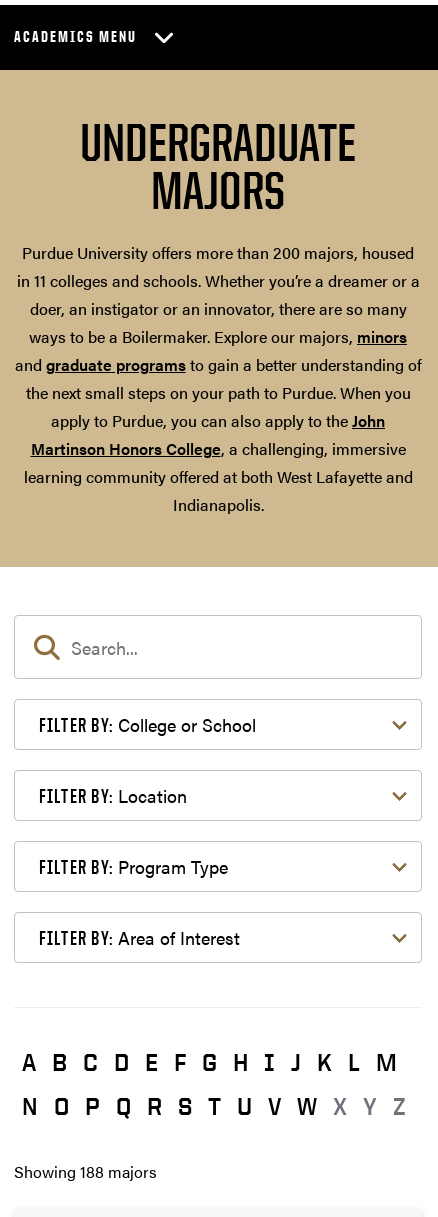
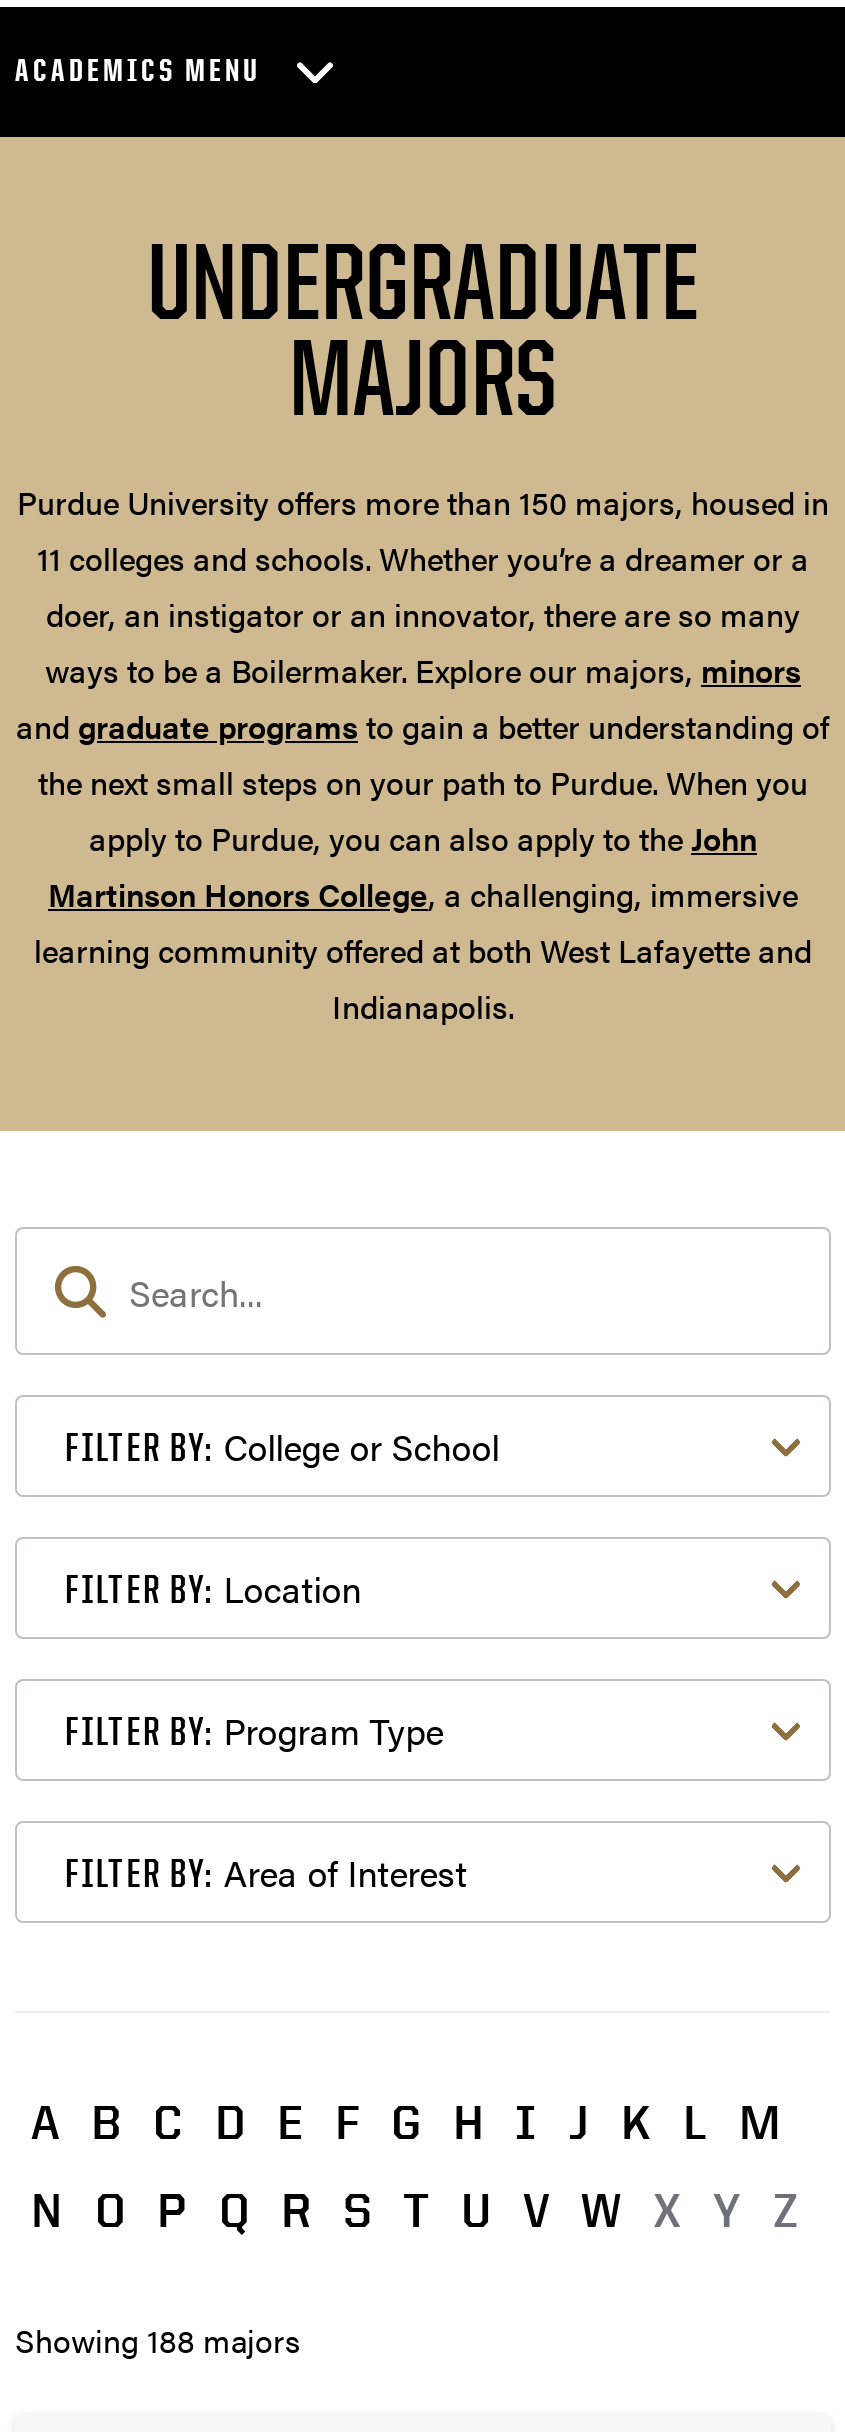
- Purdue University offers more than 200 majors, housed
- in 11 colleges and schools. Whether you’re a dreamer or a
+ Purdue University offers more than 150 majors, housed in
+ 11 colleges and schools. Whether you’re a dreamer or a
